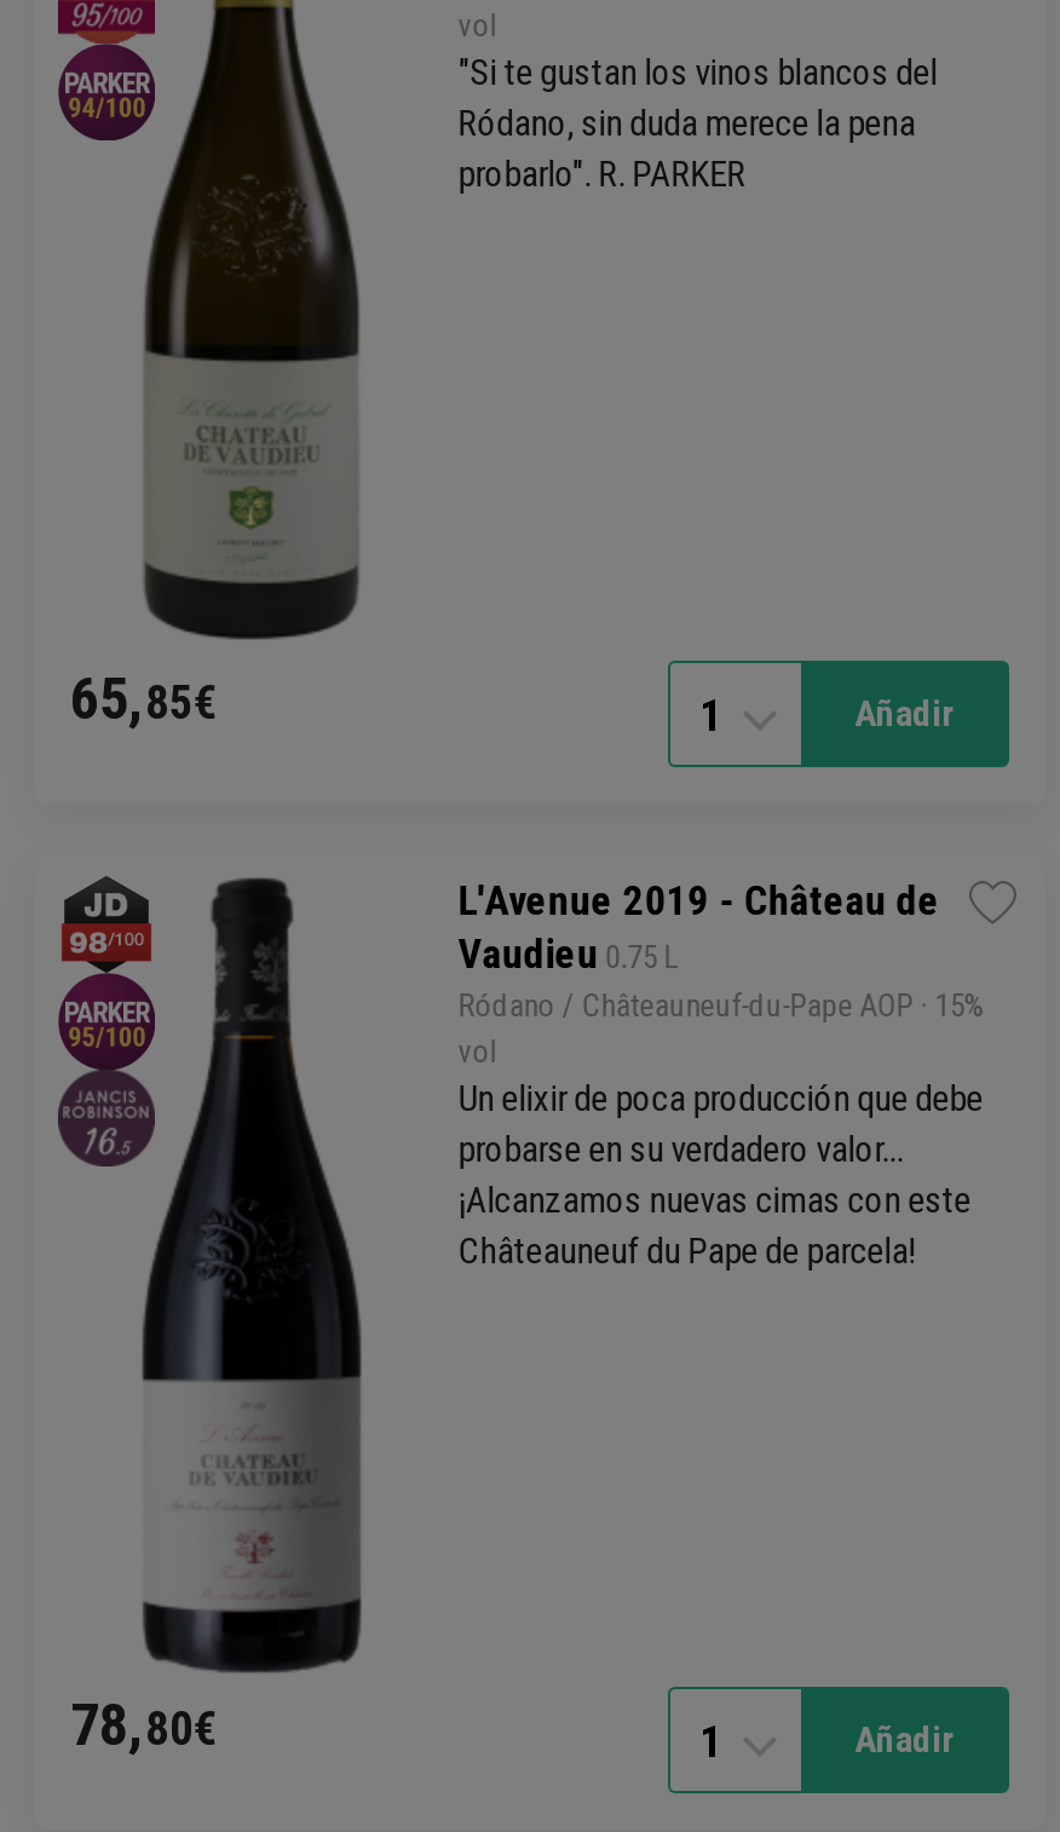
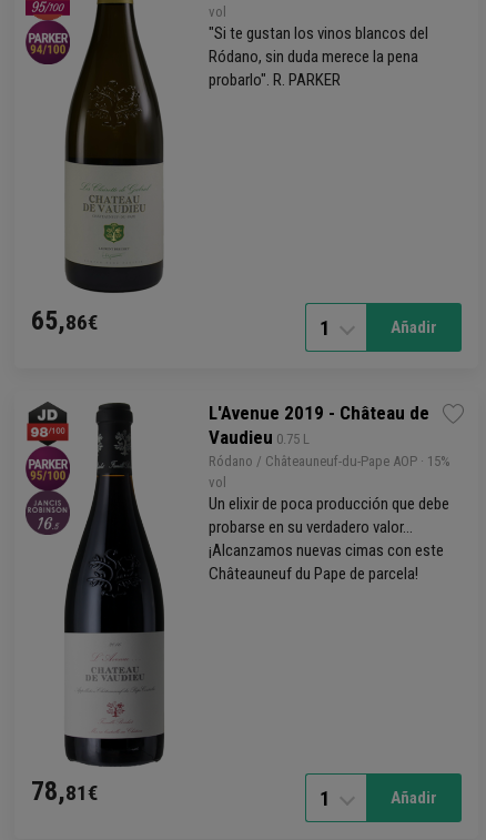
- 65,85€
+ 65,86€

- 78,80€
+ 78,81€
